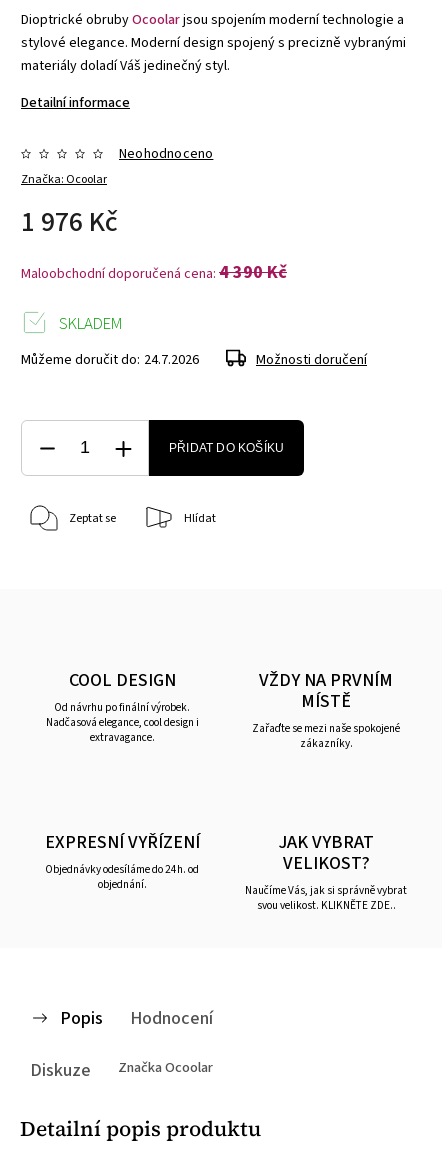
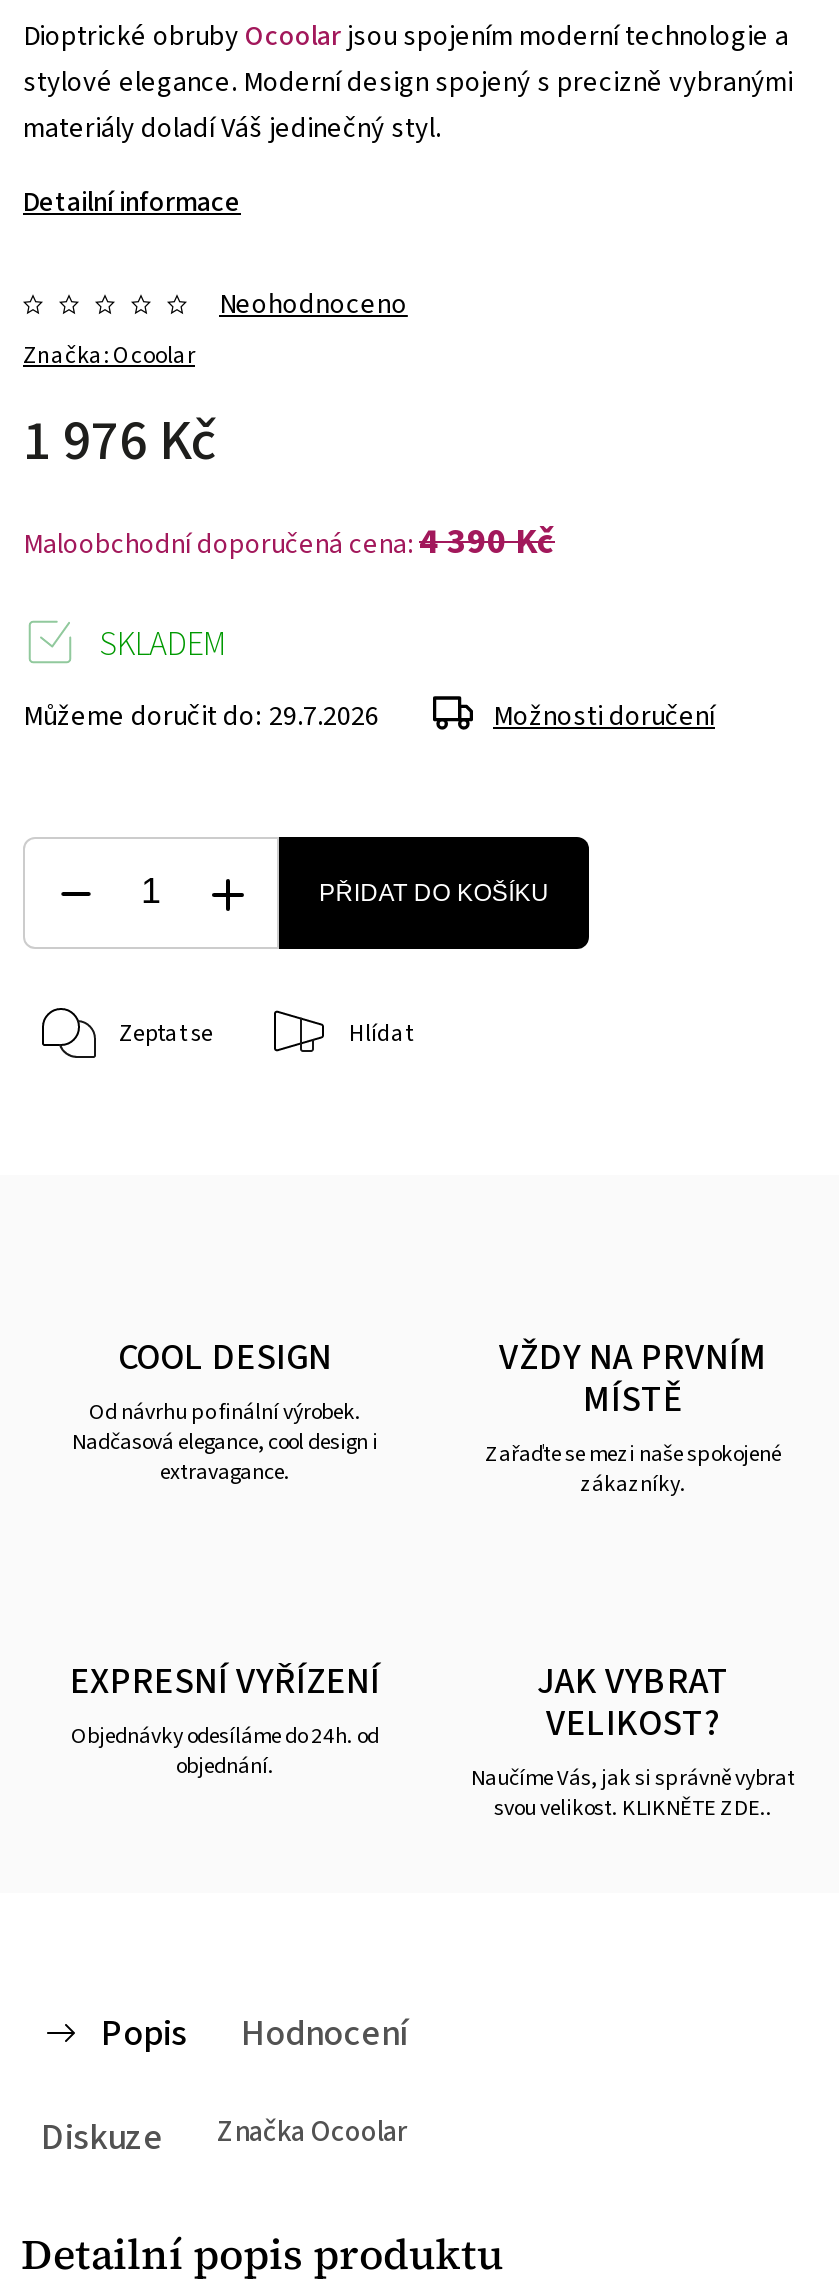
- Můžeme doručit do: 24.7.2026
+ Můžeme doručit do: 29.7.2026
